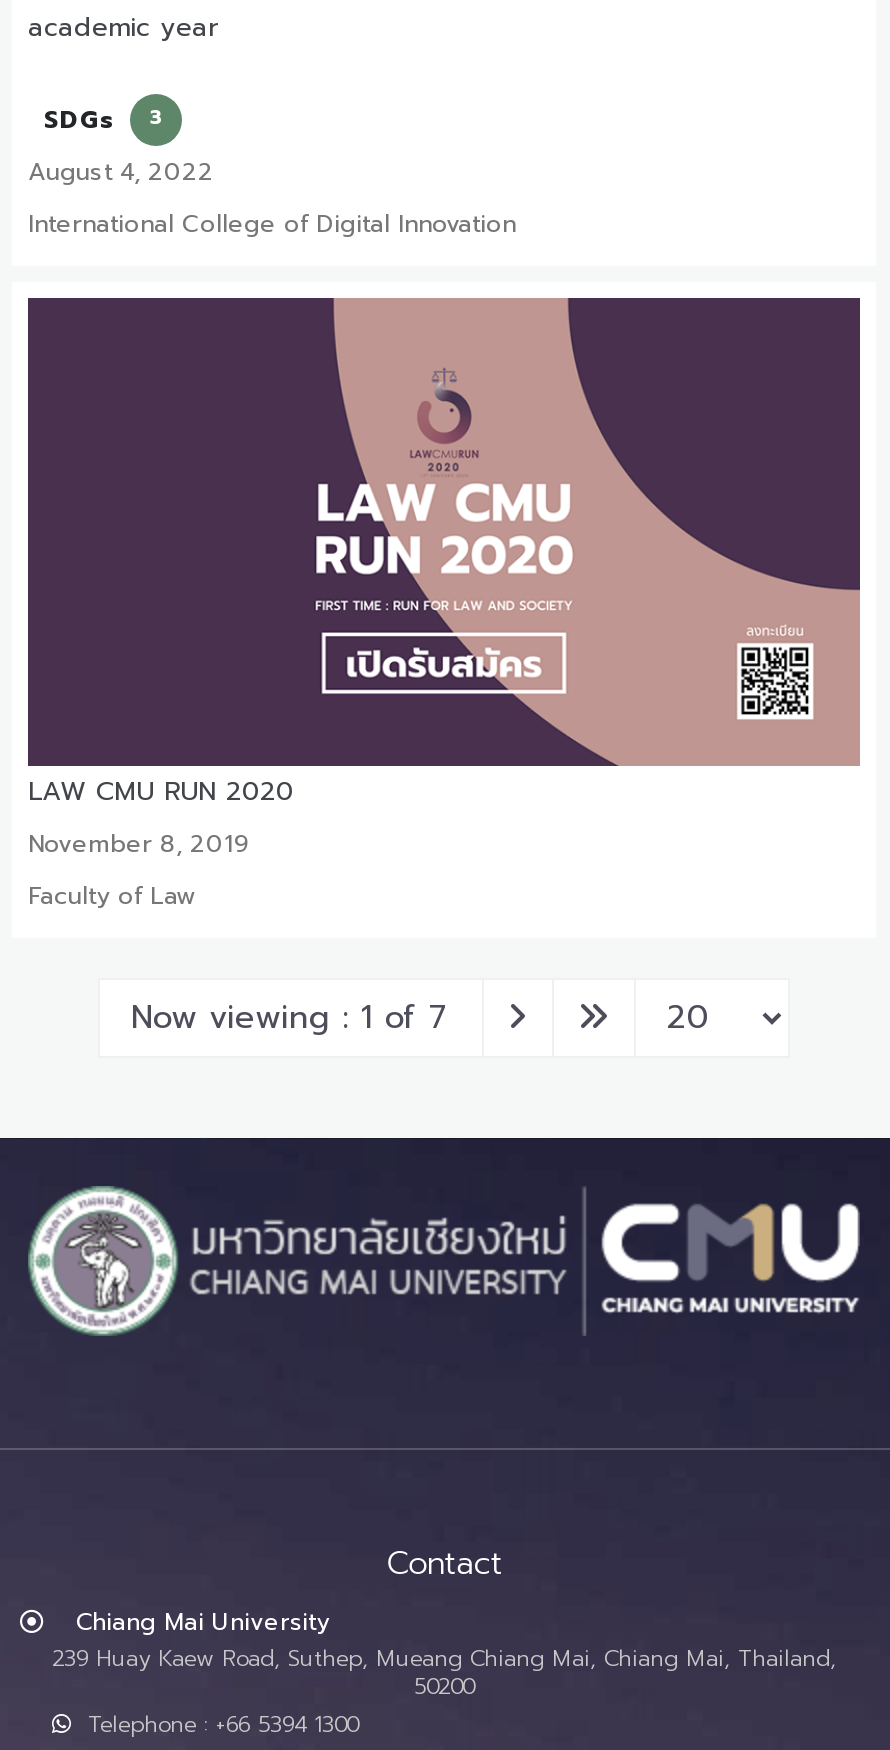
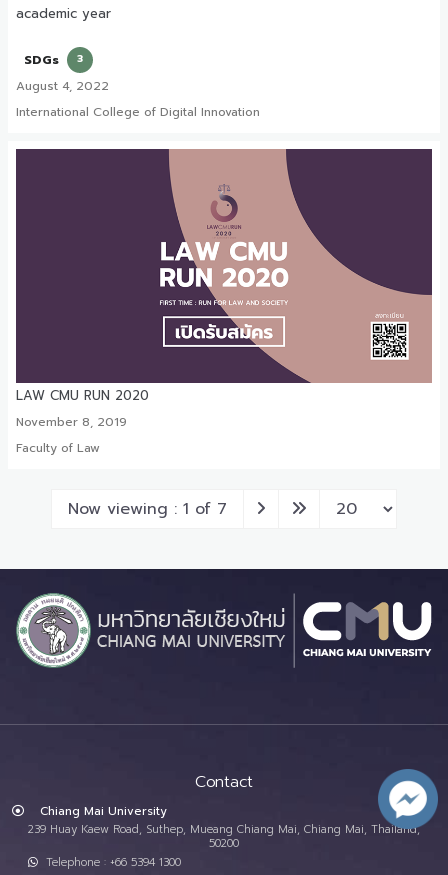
+ [image]
